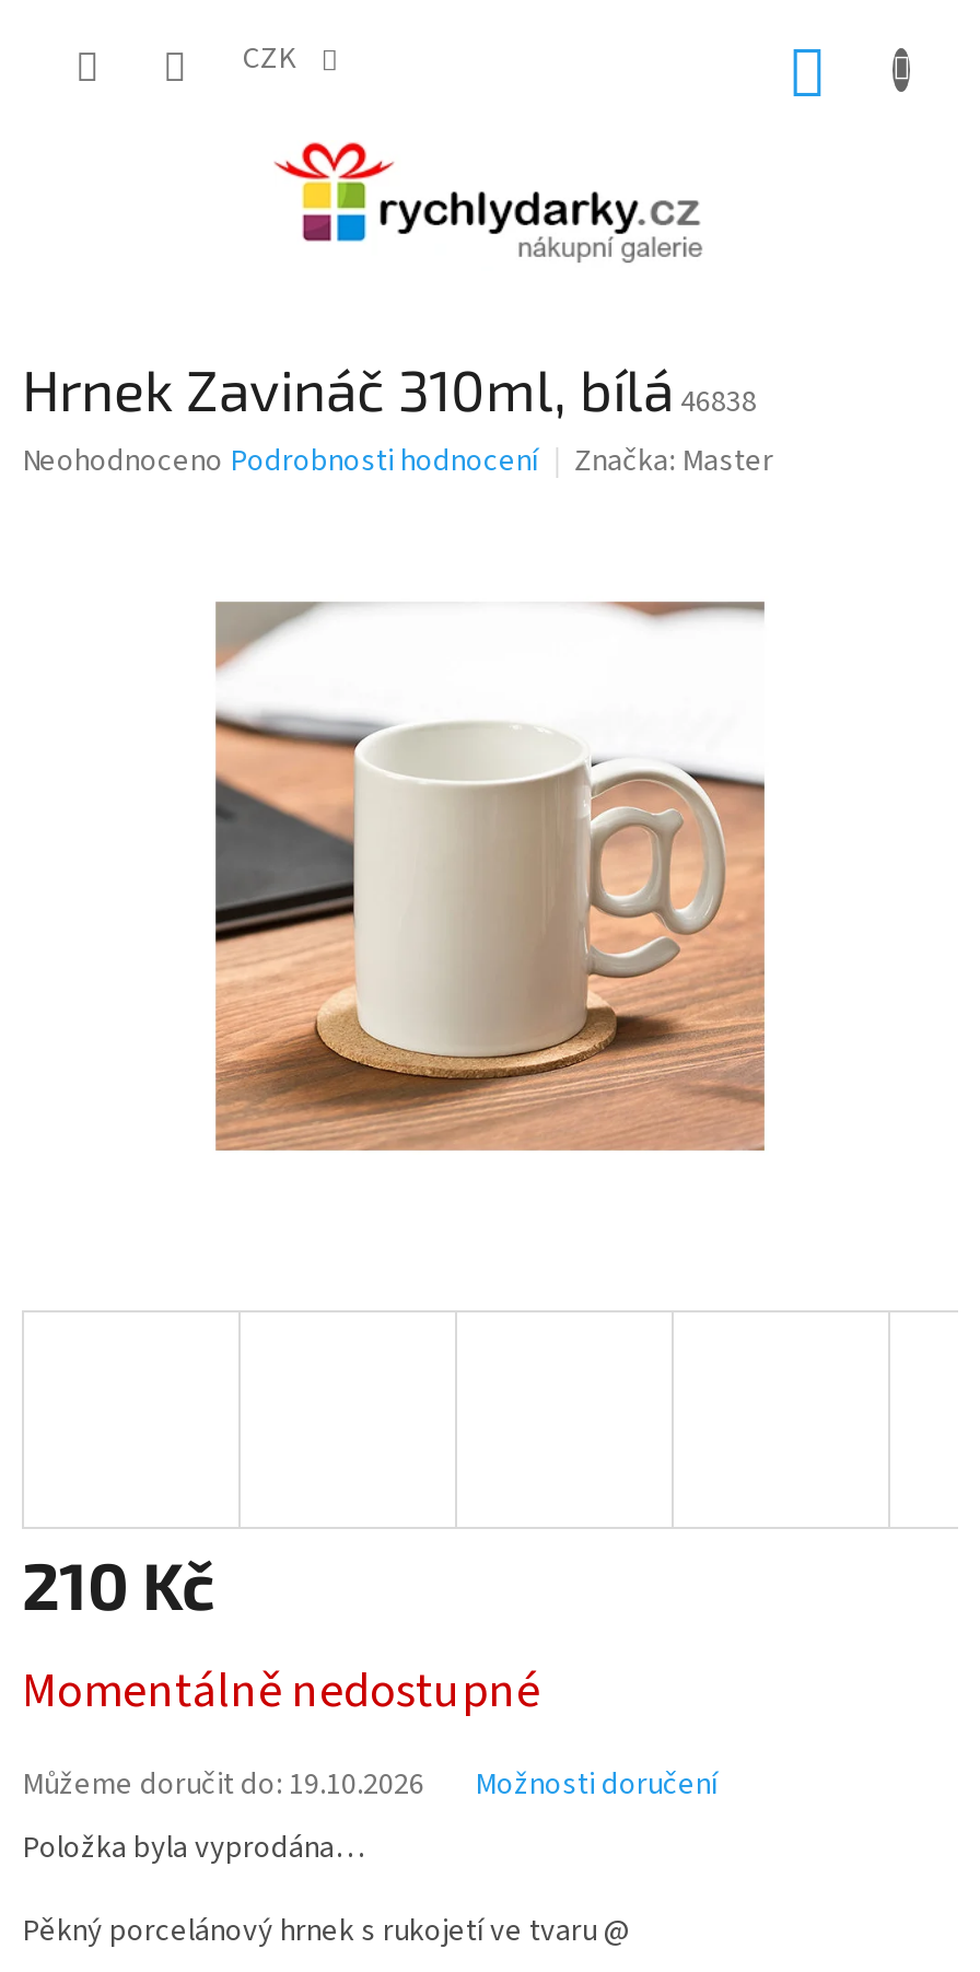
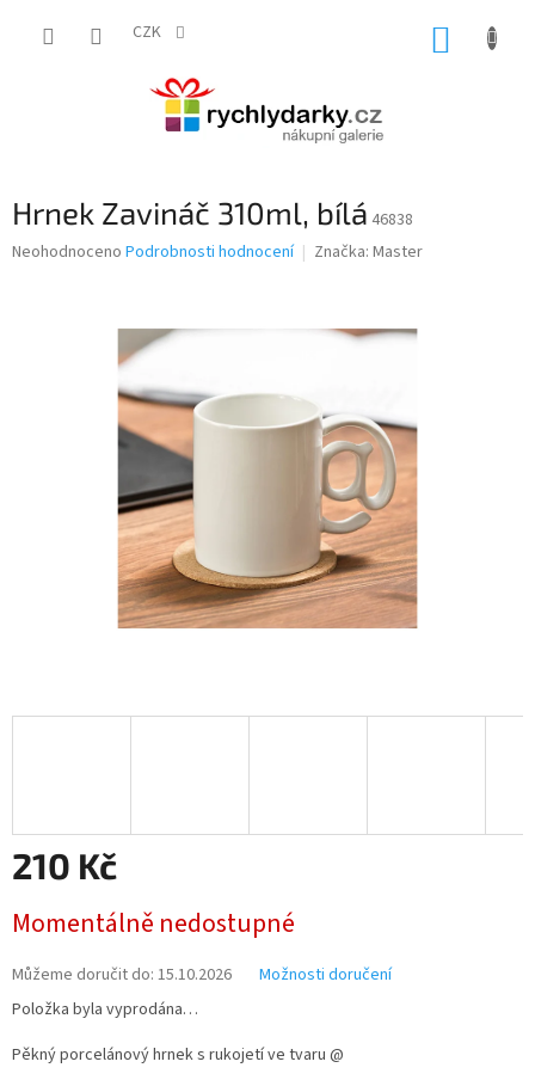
- Můžeme doručit do: 19.10.2026
+ Můžeme doručit do: 15.10.2026
